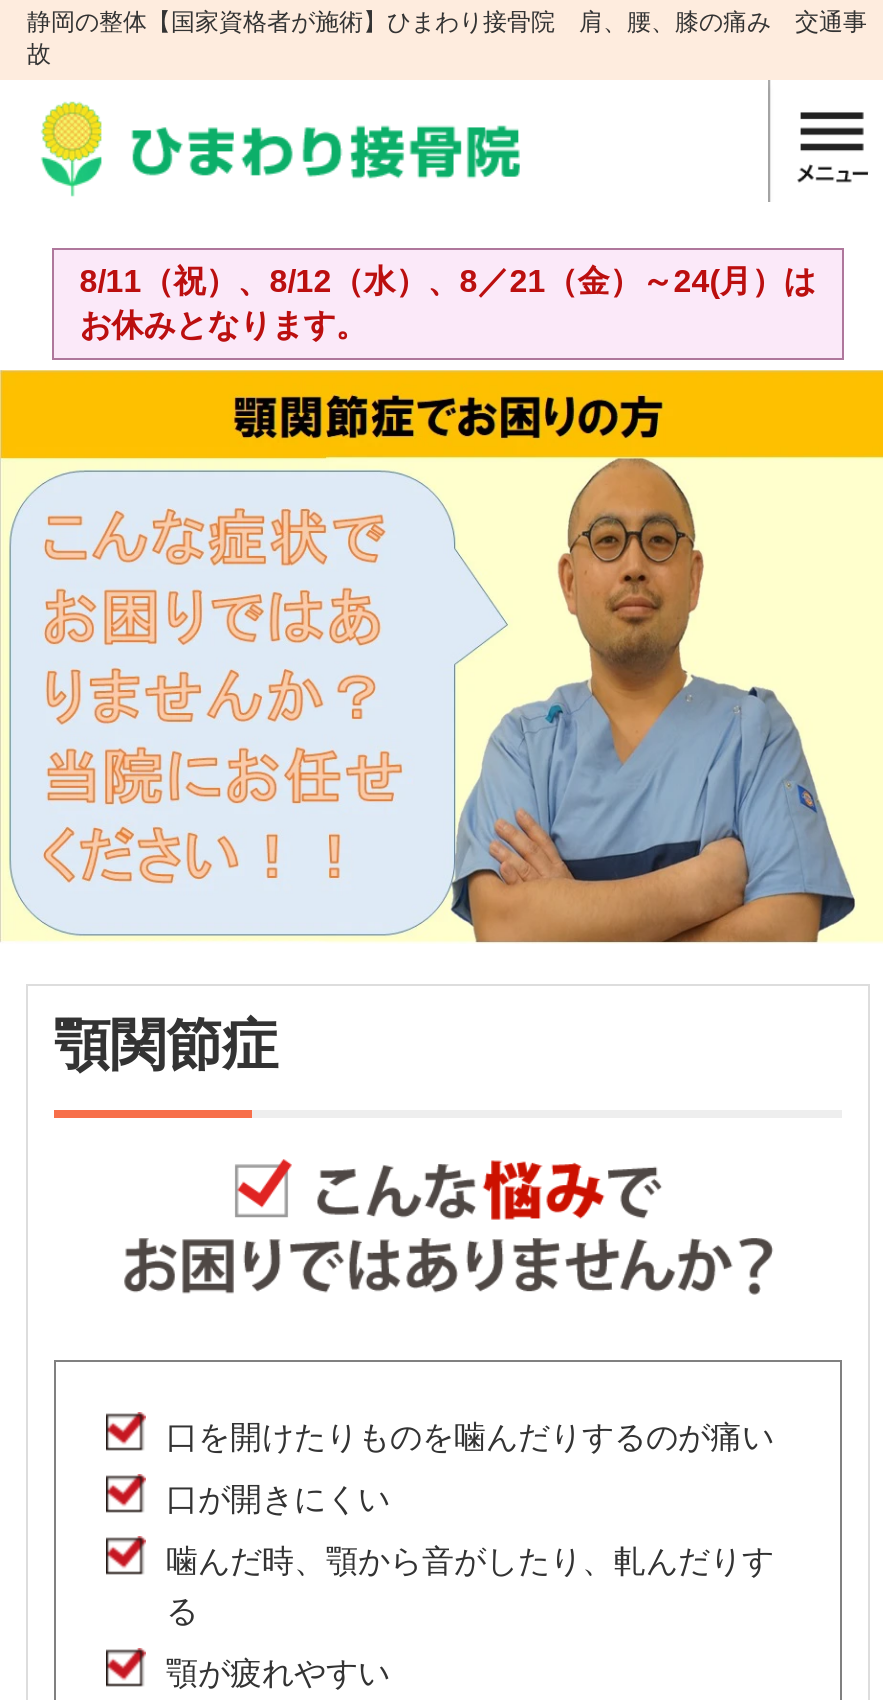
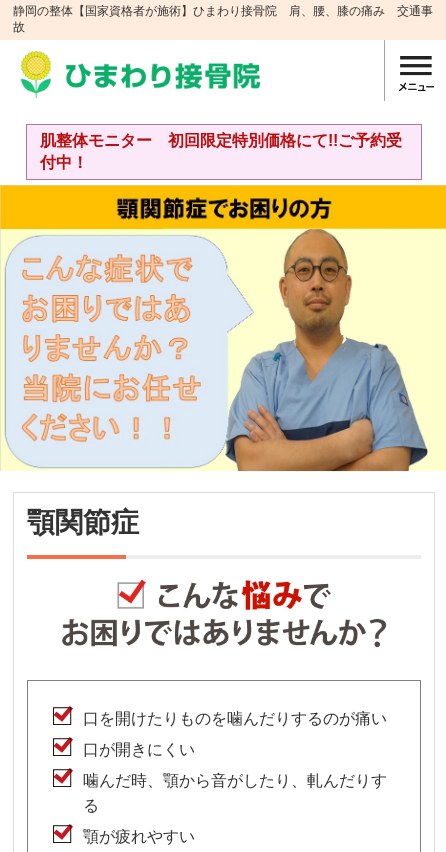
- 8/11（祝）、8/12（水）、8／21（金）～24(月）は
- お休みとなります。
+ 肌整体モニター 初回限定特別価格にて!!ご予約受
+ 付中！
